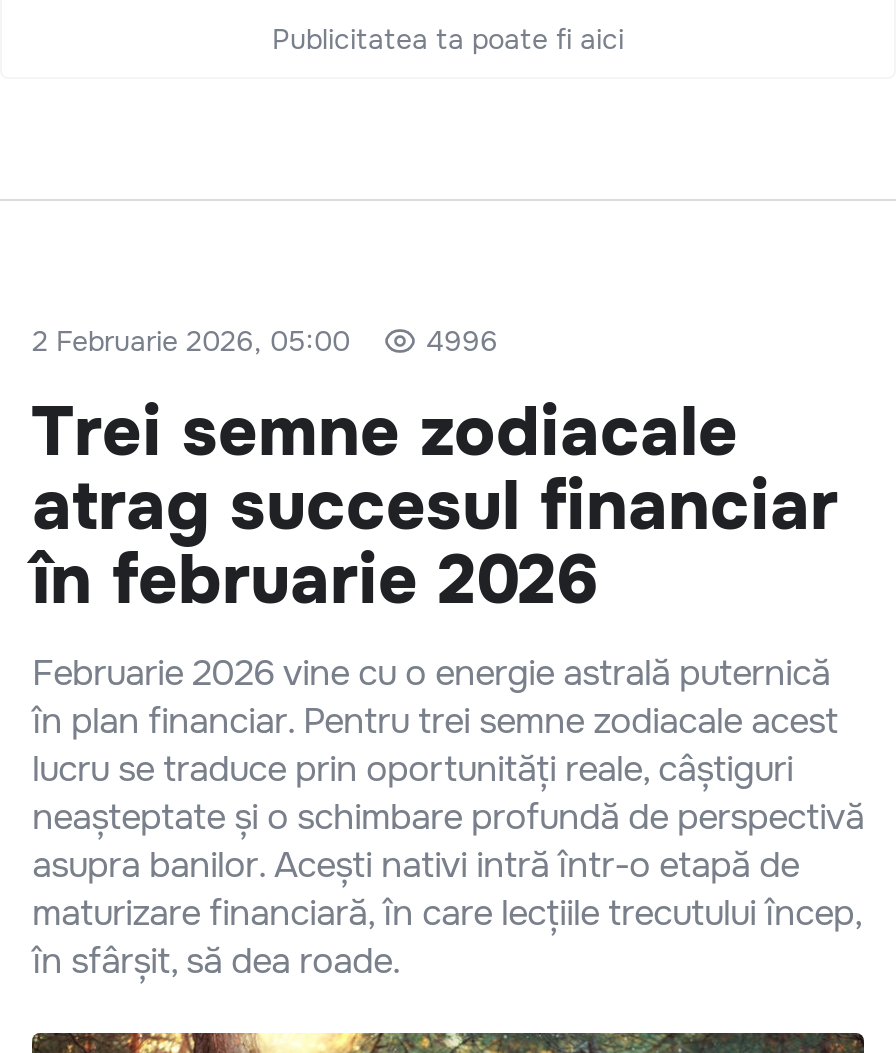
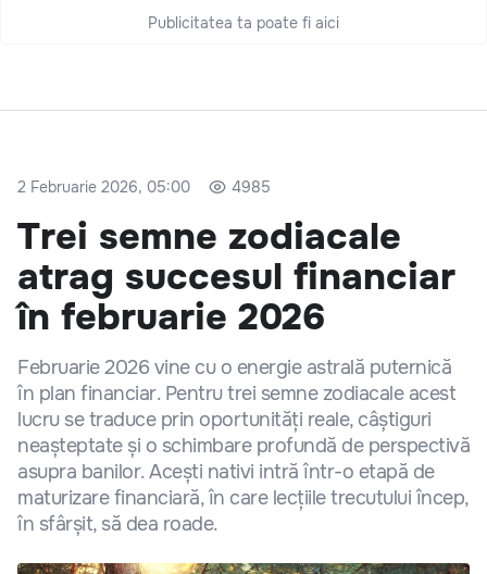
- 4996
+ 4985
